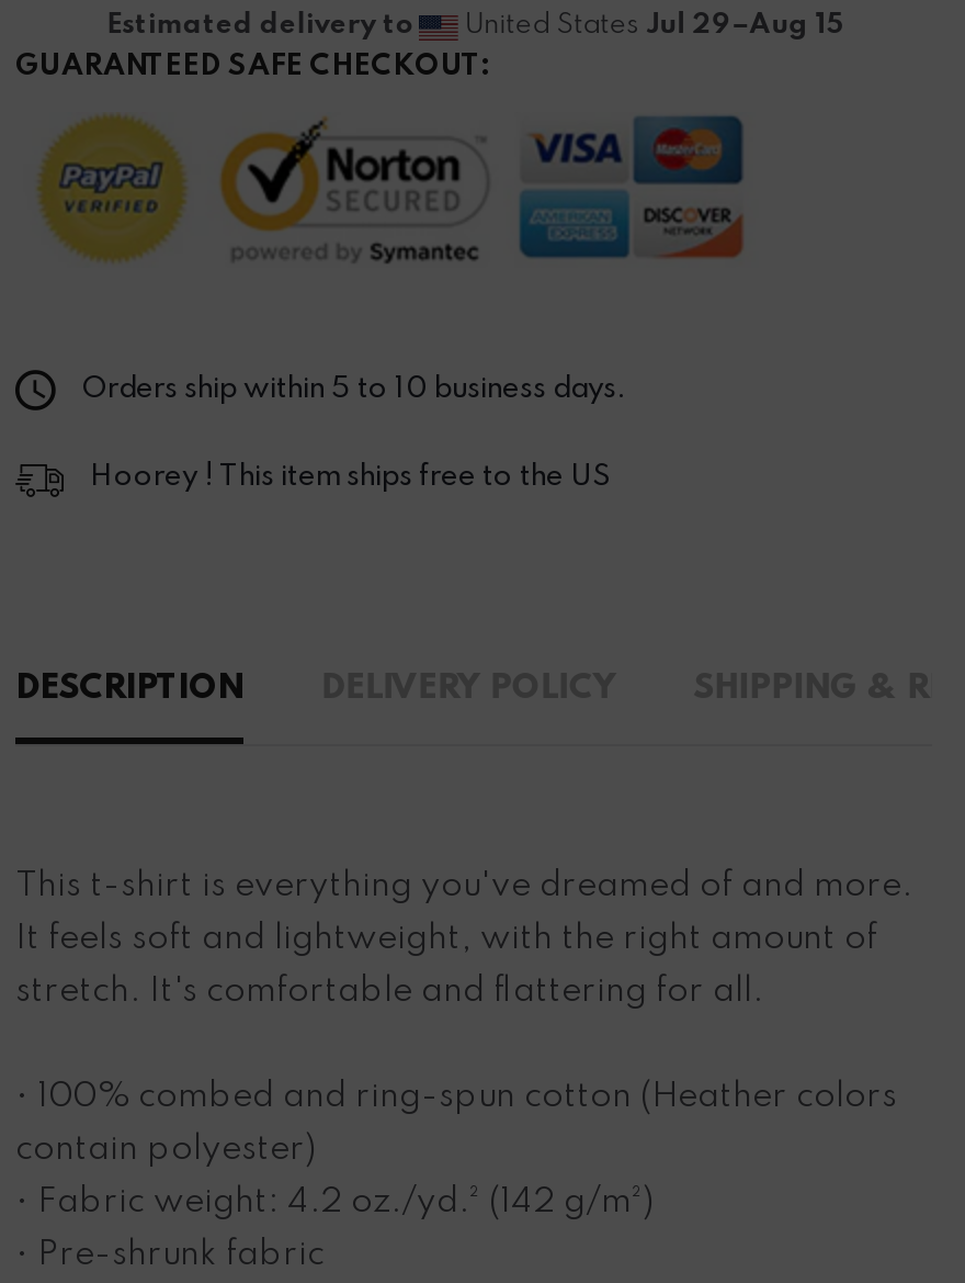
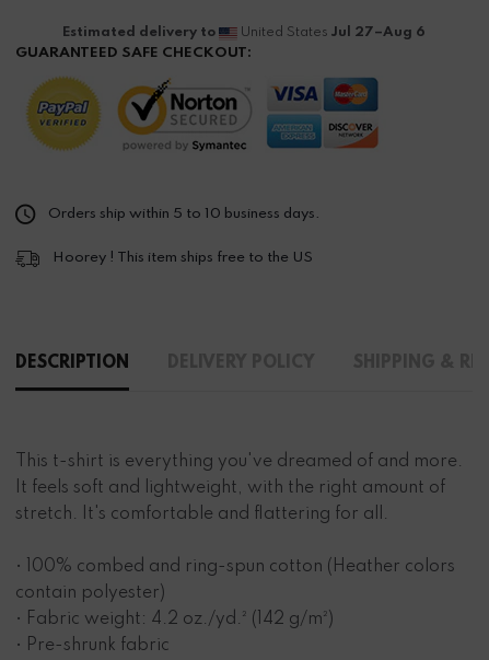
- United States Jul 29–Aug 15
+ United States Jul 27–Aug 6
